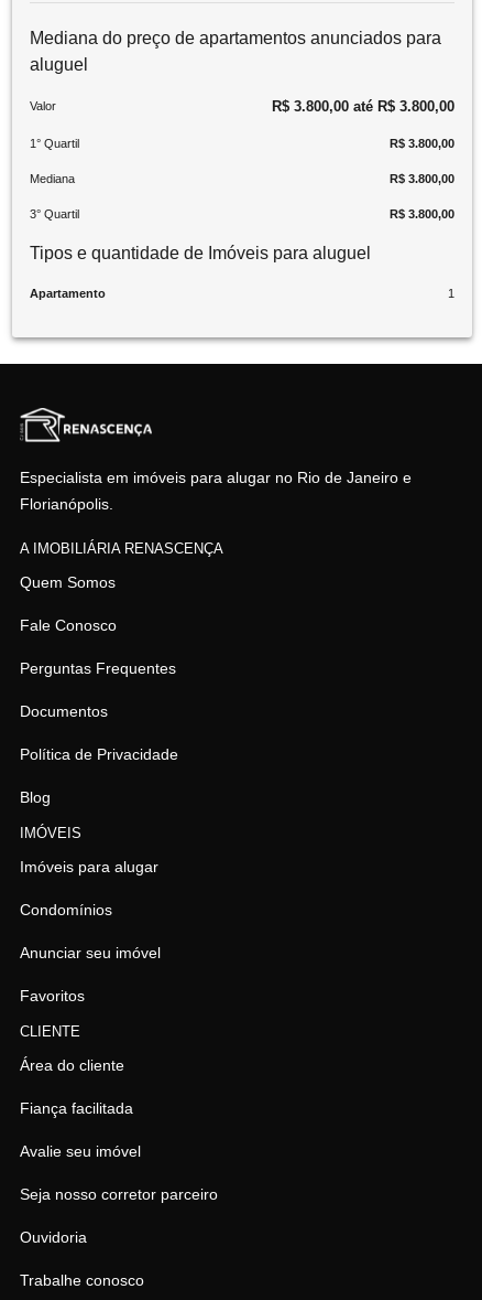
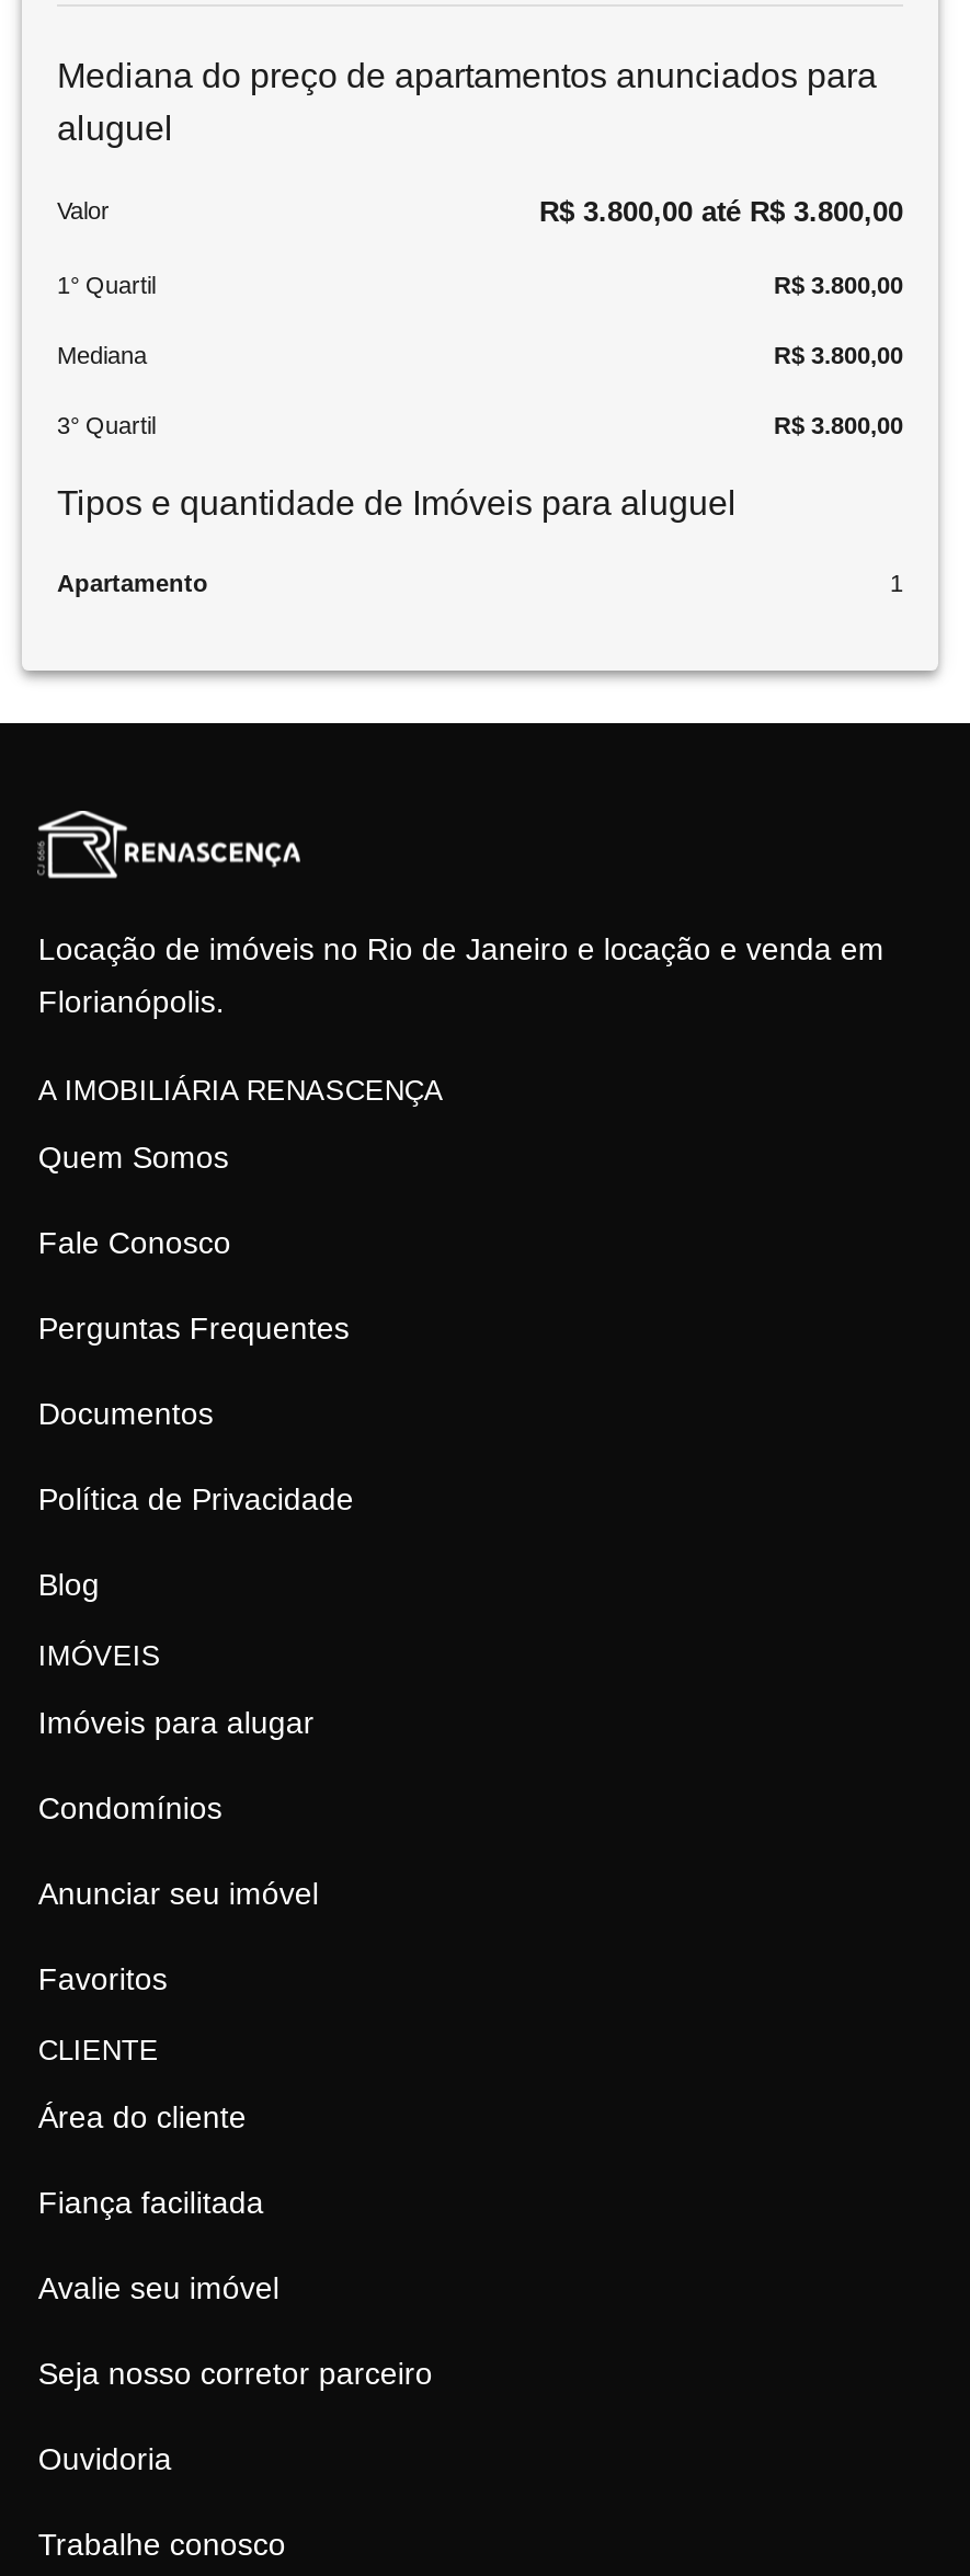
- Especialista em imóveis para alugar no Rio de Janeiro e
+ Locação de imóveis no Rio de Janeiro e locação e venda em
